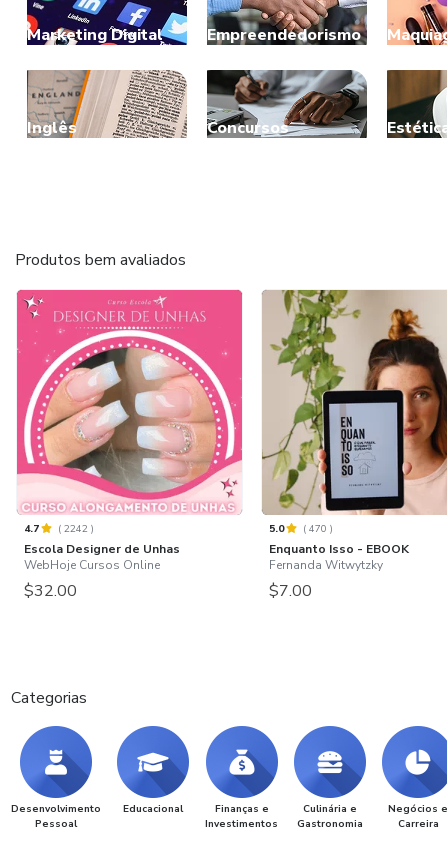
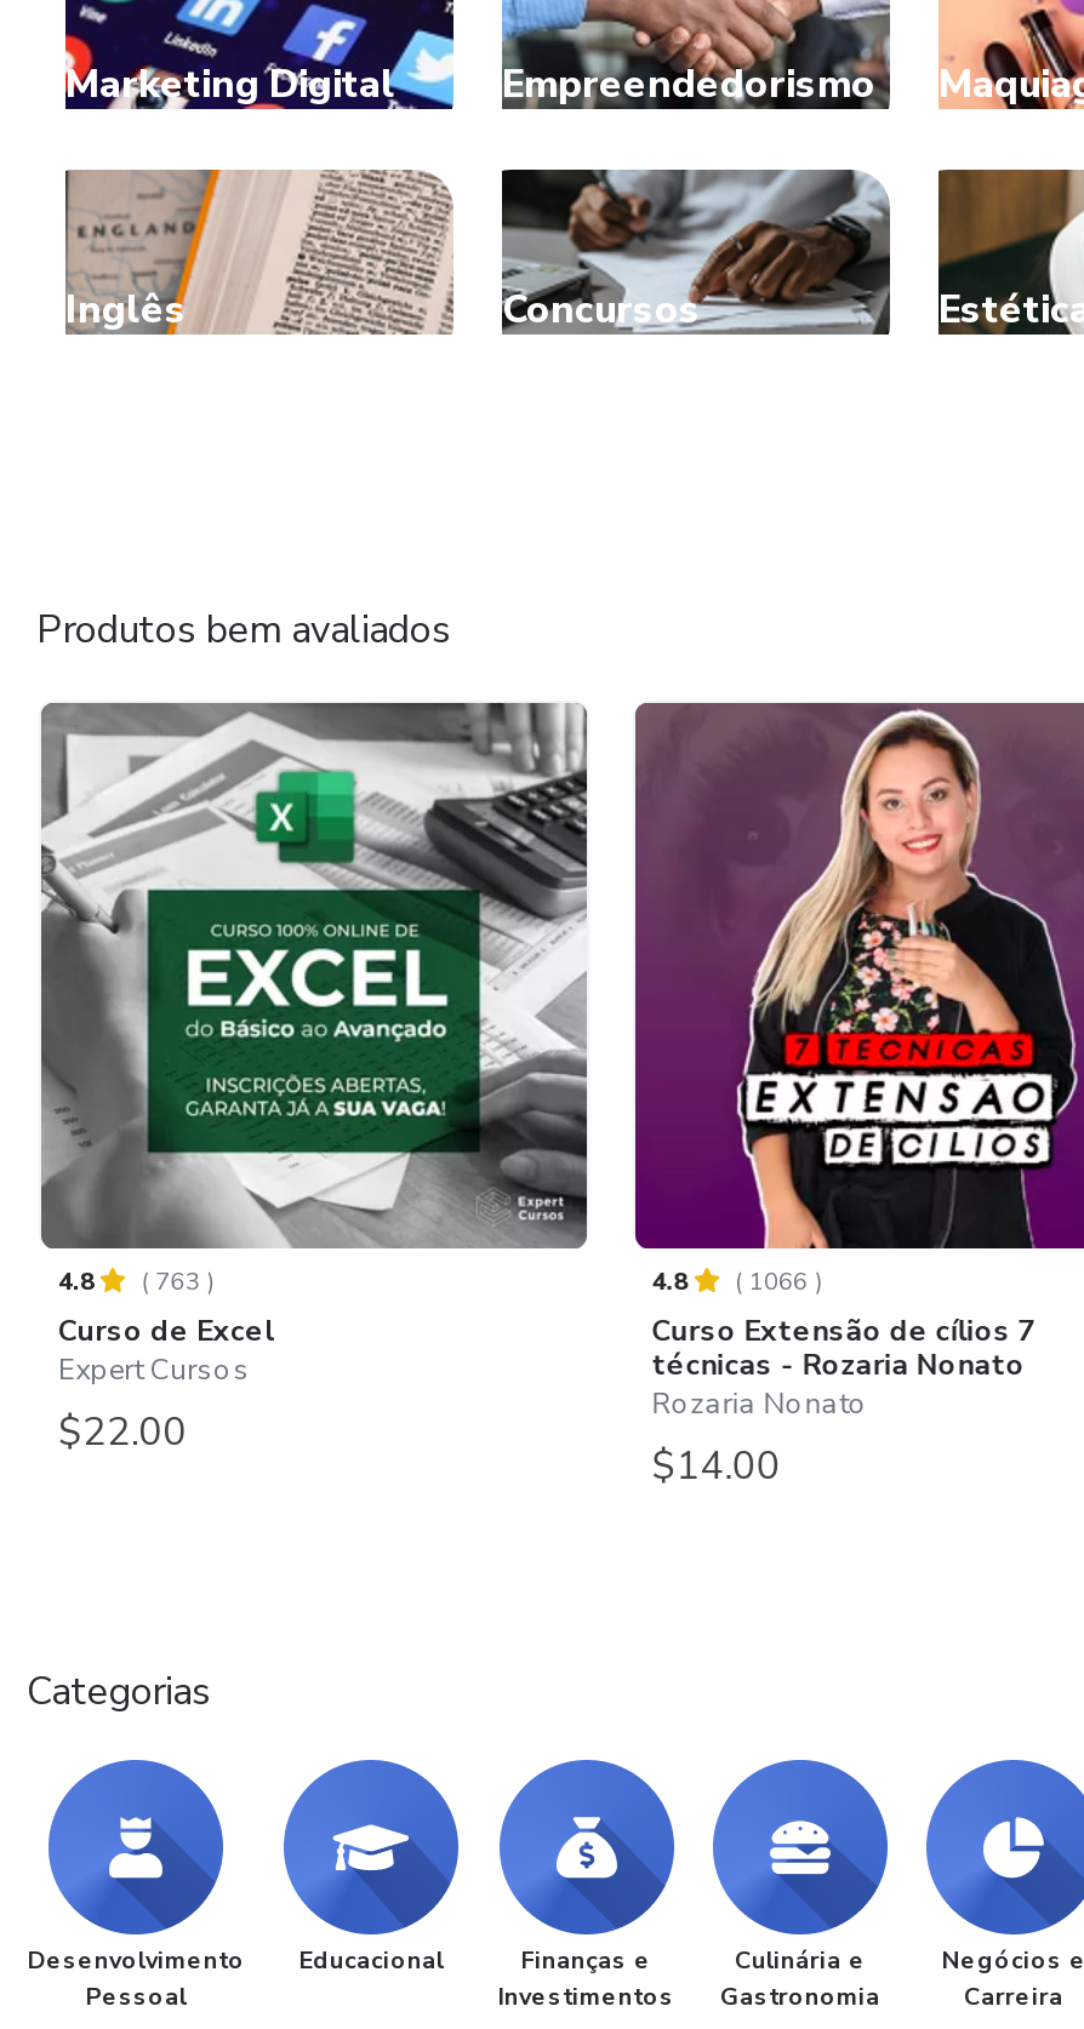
- [image]
- 4.7
- (2242)
- Escola Designer de Unhas
- WebHoje Cursos Online
- $32.00
+ [image]
+ 4.8
+ (763)
+ Curso de Excel
+ Expert Cursos
+ $22.00

- [image]
- 5.0
- (470)
- Enquanto Isso - EBOOK
- Fernanda Witwytzky
- $7.00
+ [image]
+ 4.8
+ (1066)
+ Curso Extensão de cílios 7
+ técnicas - Rozaria Nonato
+ Rozaria Nonato
+ $14.00
